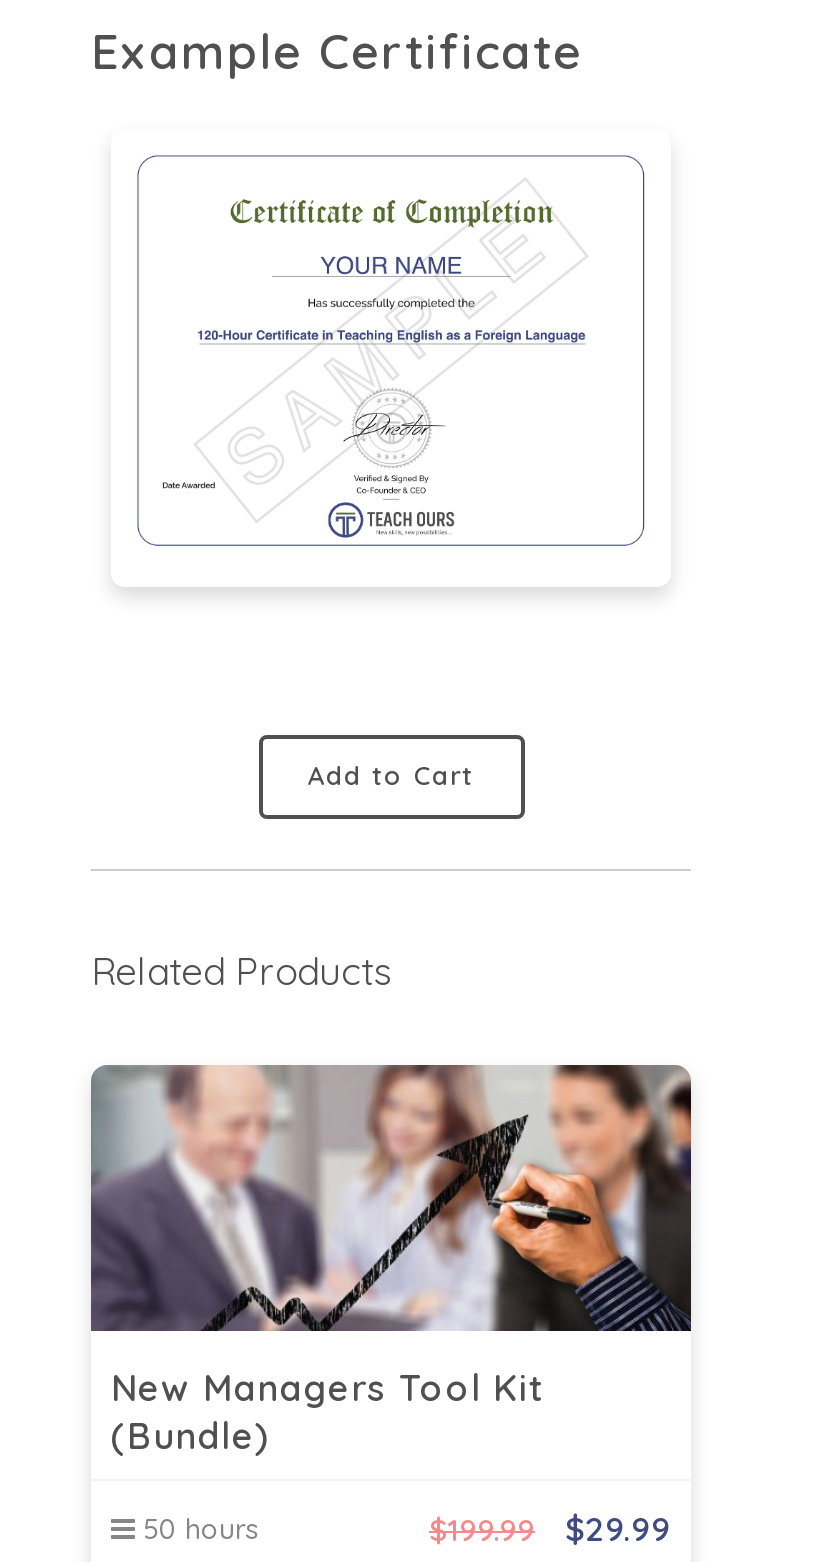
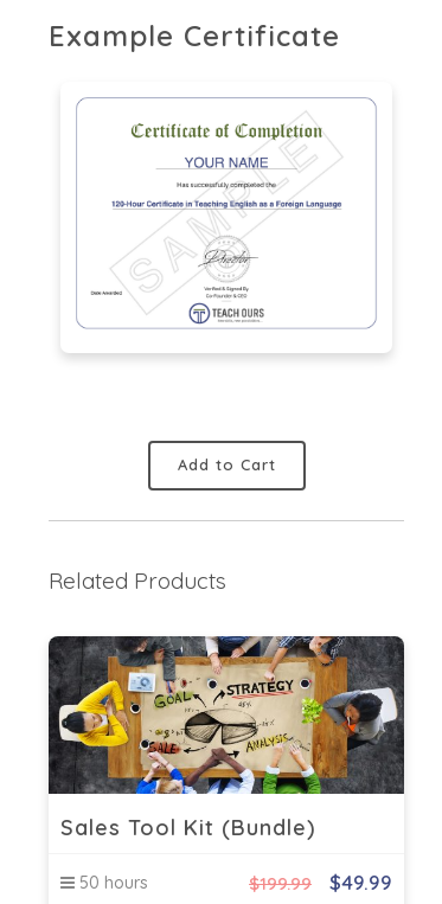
- [image]
- New Managers Tool Kit
- (Bundle)
+ [image]
+ Sales Tool Kit (Bundle)

- $199.99 $29.99
+ $199.99 $49.99
